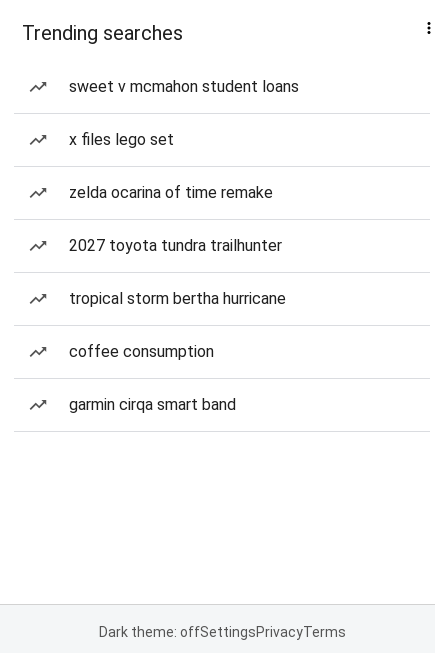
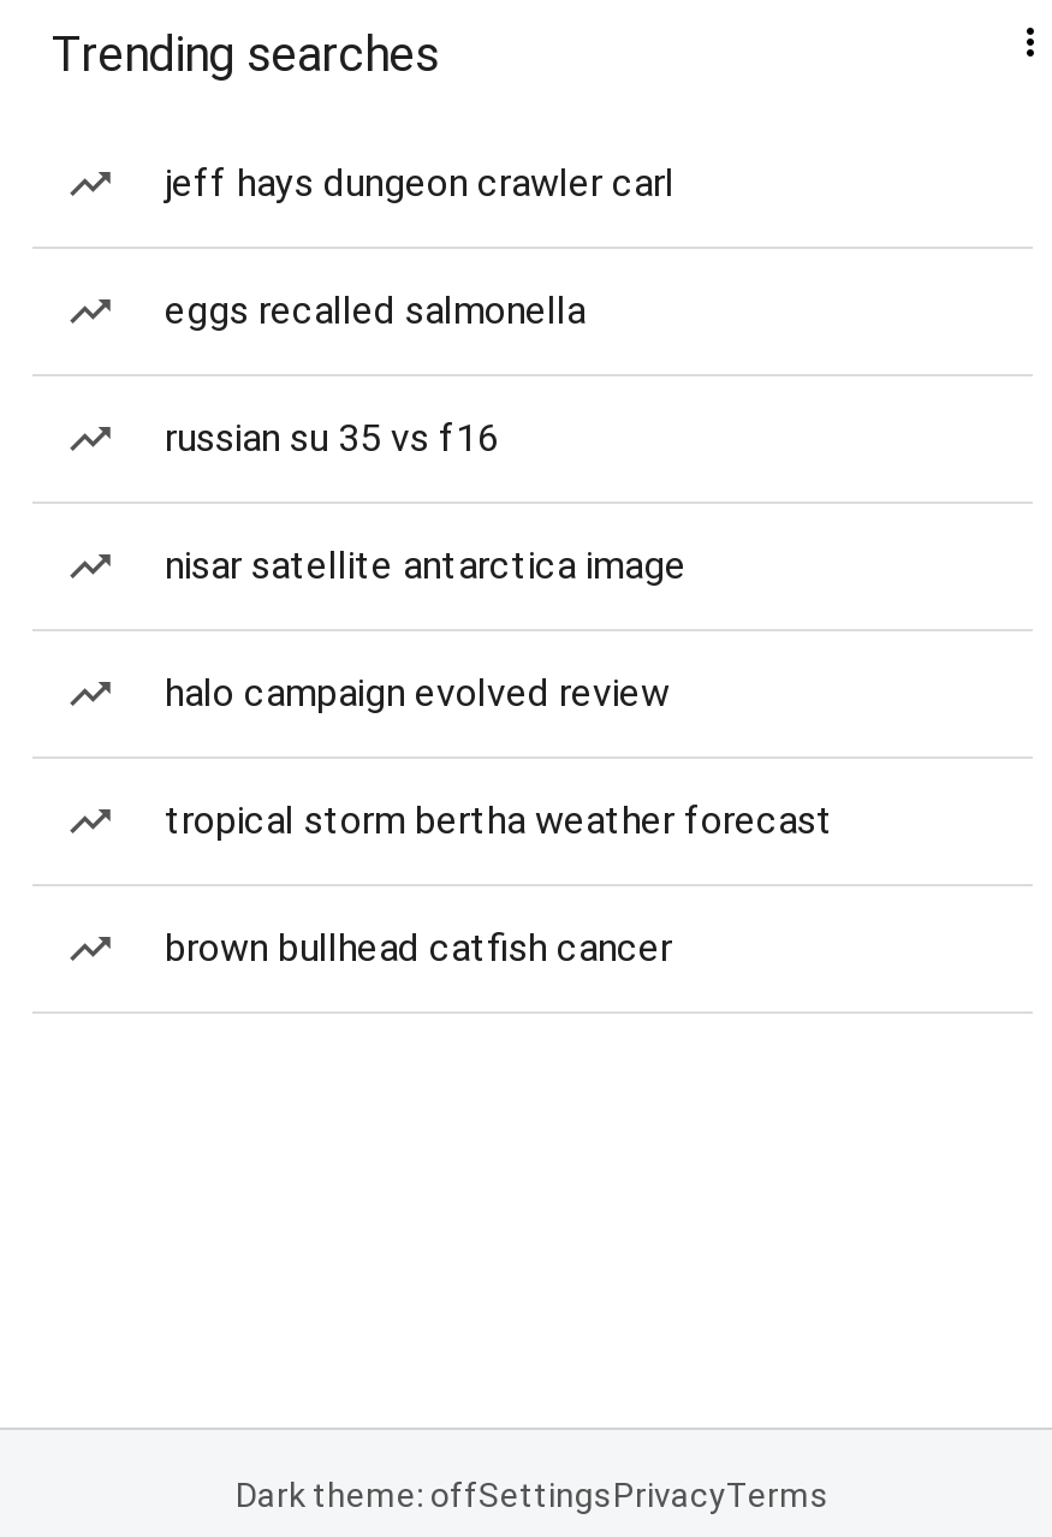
- sweet v mcmahon student loans
+ jeff hays dungeon crawler carl

- x files lego set
+ eggs recalled salmonella

- zelda ocarina of time remake
+ russian su 35 vs f16

- 2027 toyota tundra trailhunter
+ nisar satellite antarctica image

- tropical storm bertha hurricane
+ halo campaign evolved review

- coffee consumption
+ tropical storm bertha weather forecast

- garmin cirqa smart band
+ brown bullhead catfish cancer
